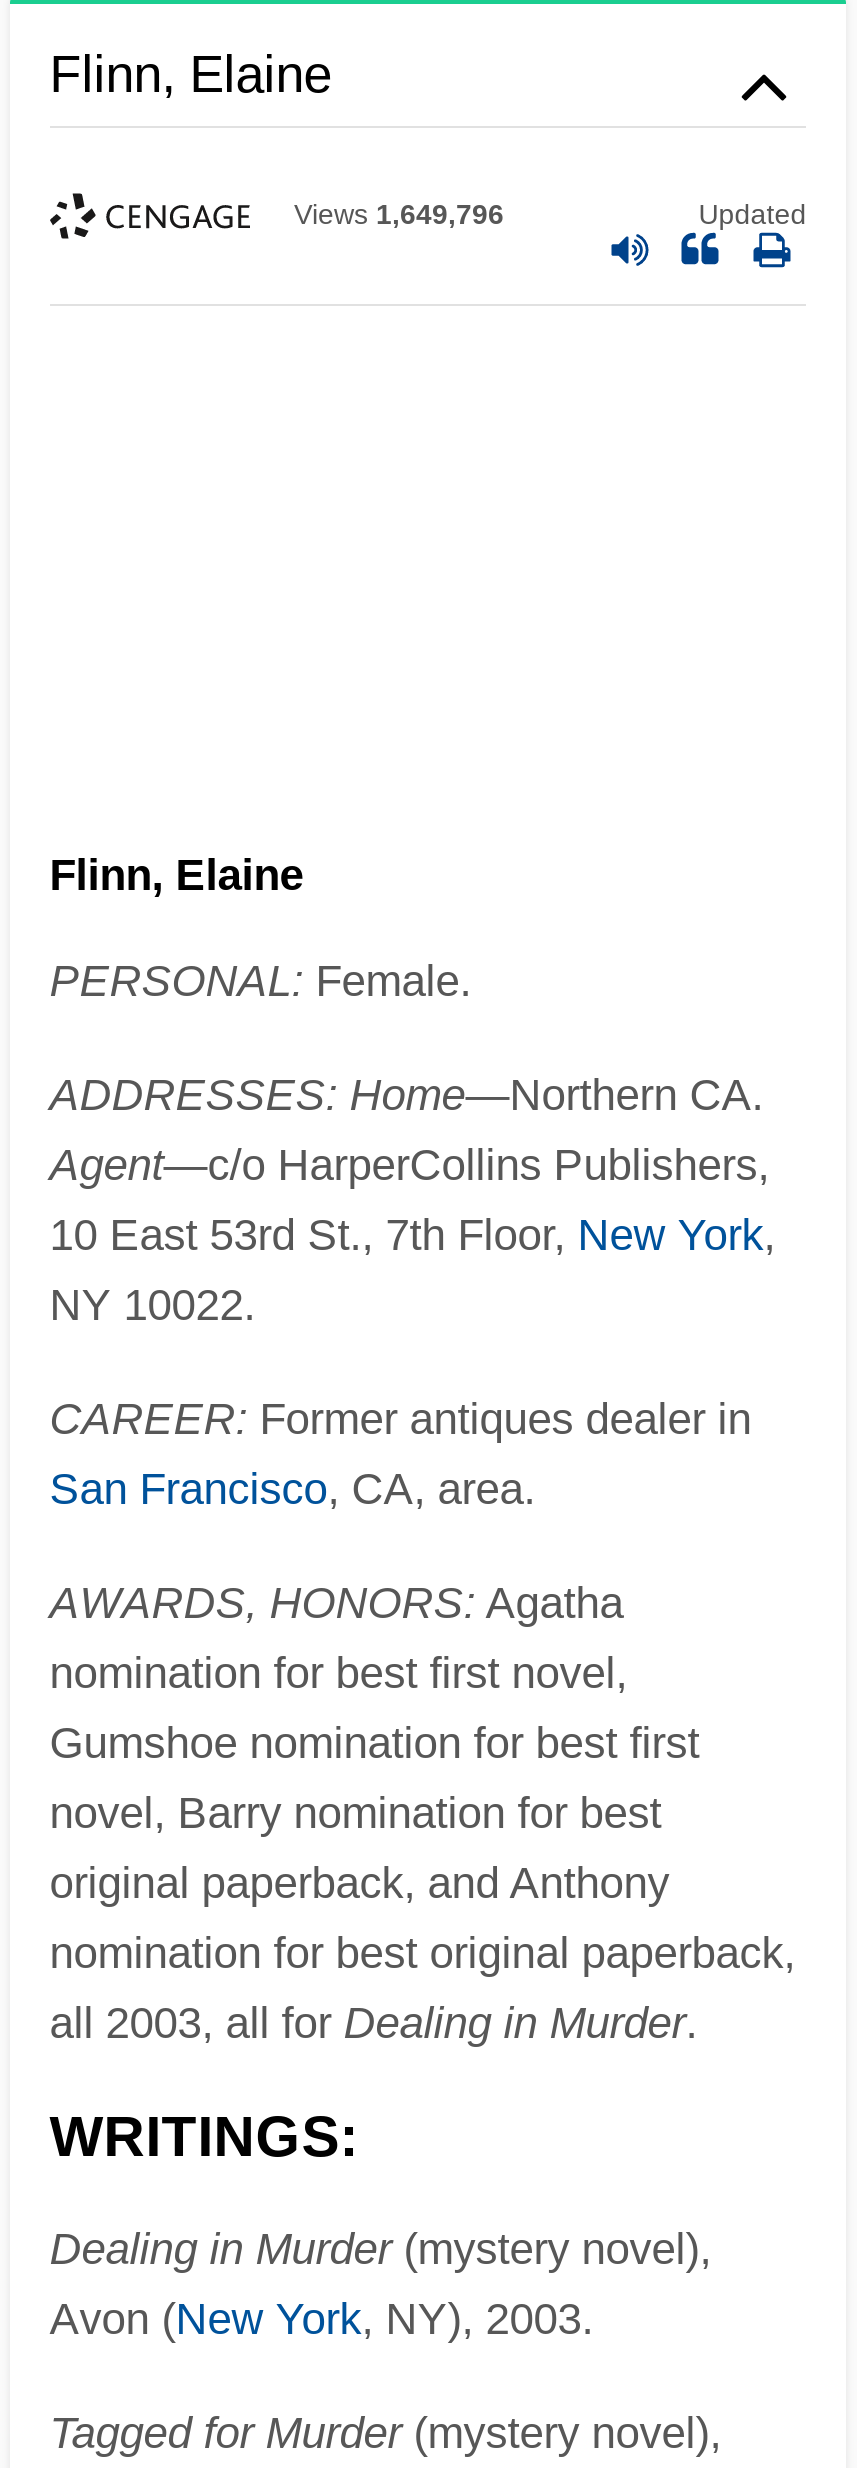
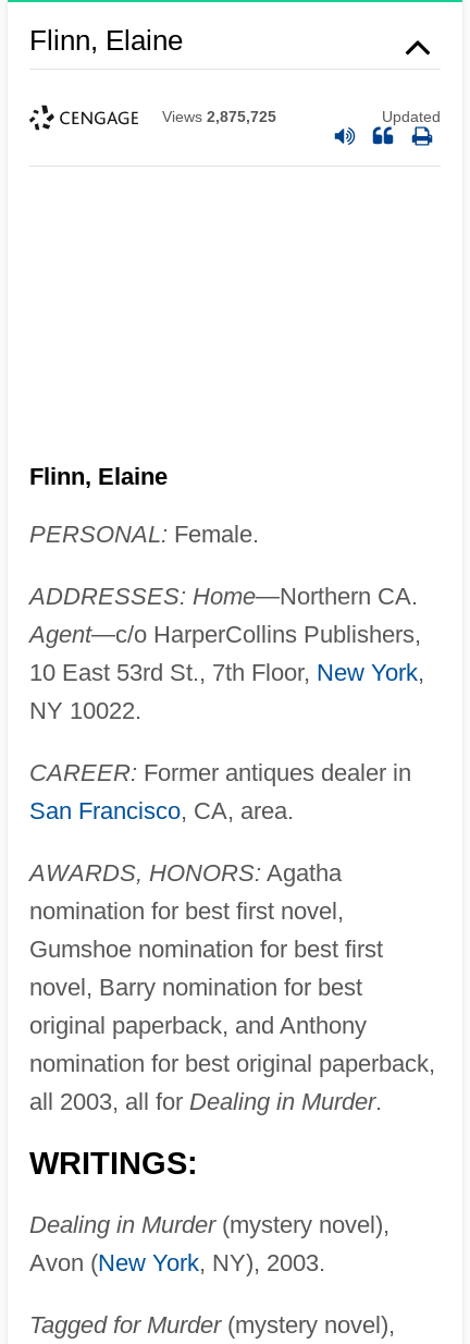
- Views 1,649,796
+ Views 2,875,725
